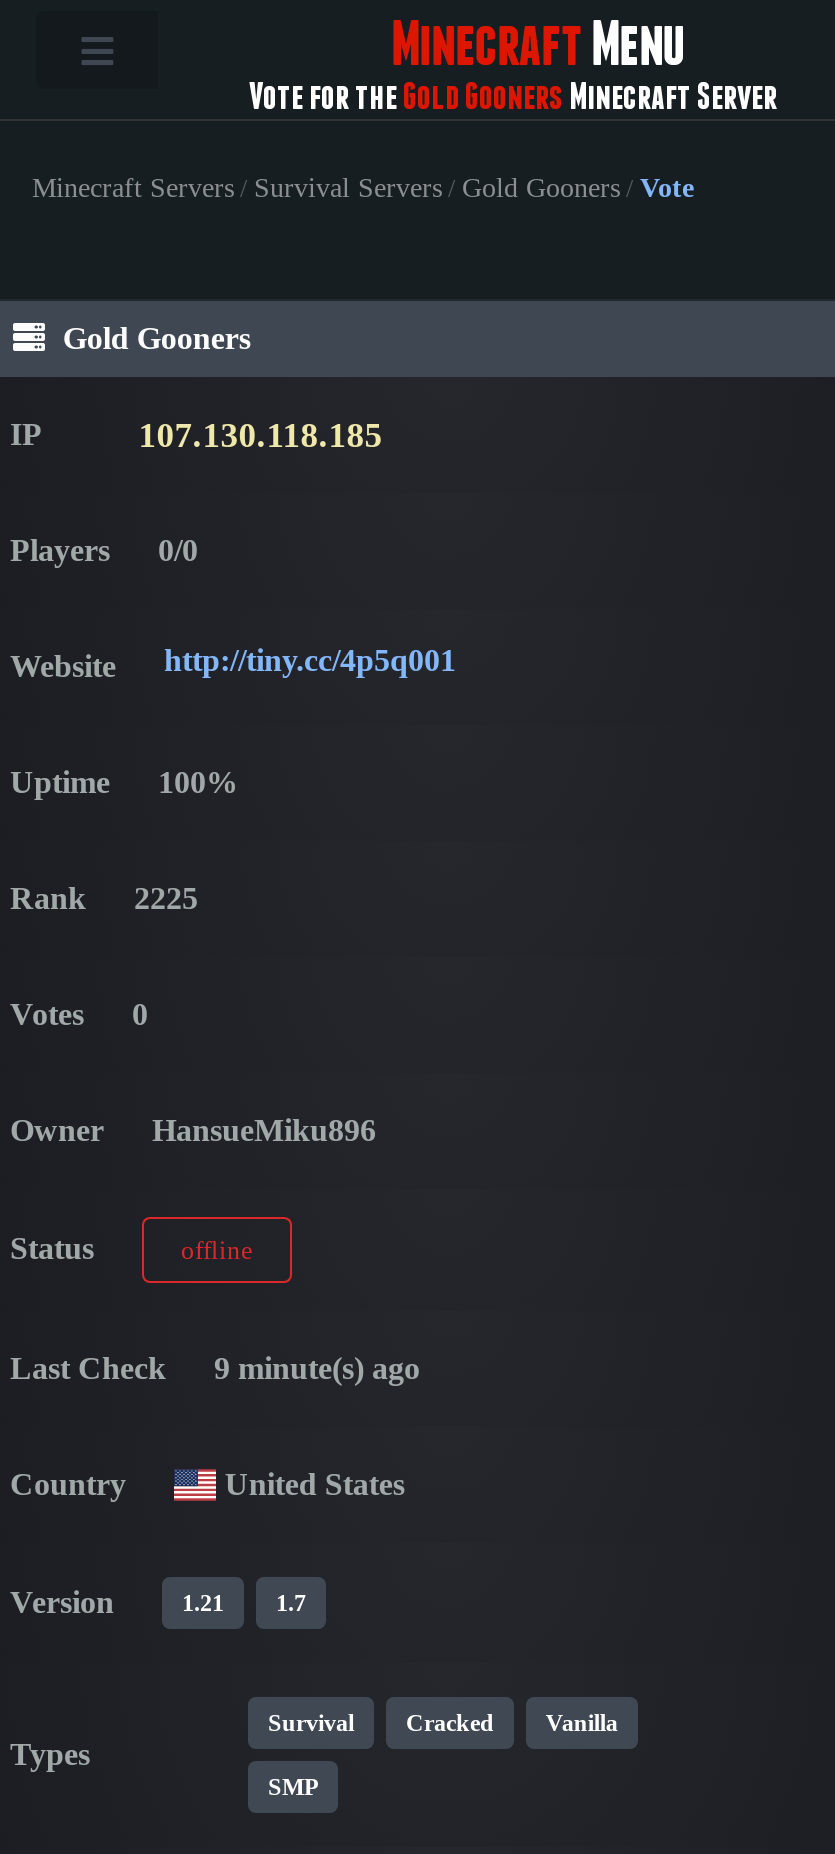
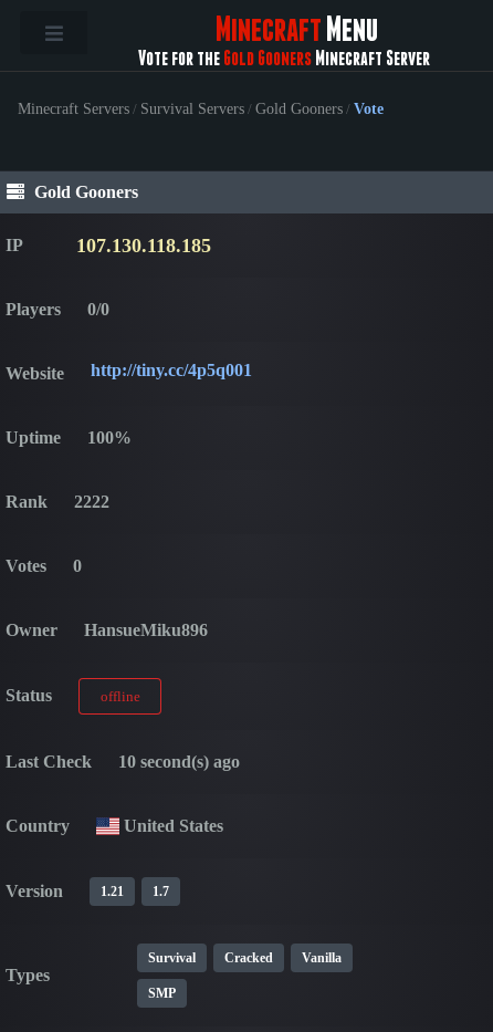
- Rank 2225
+ Rank 2222

- Last Check 9 minute(s) ago
+ Last Check 10 second(s) ago
